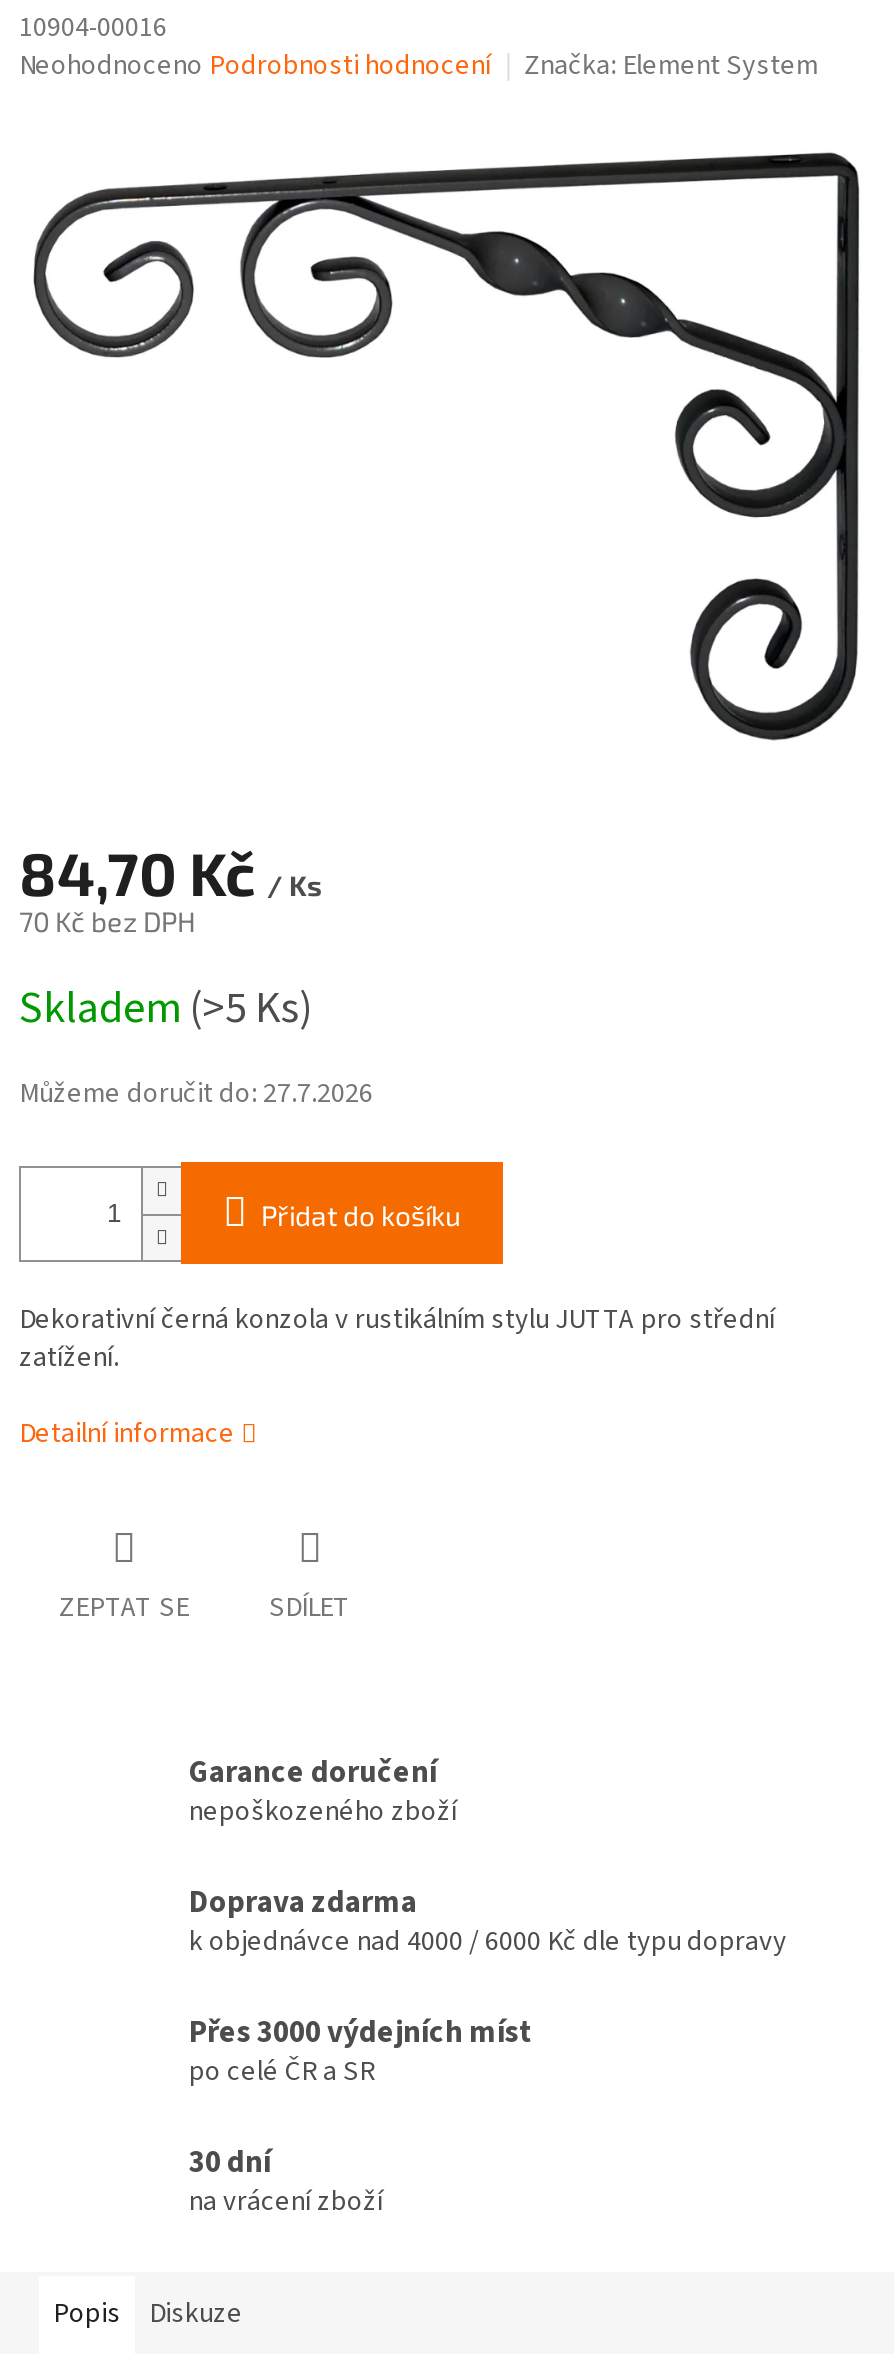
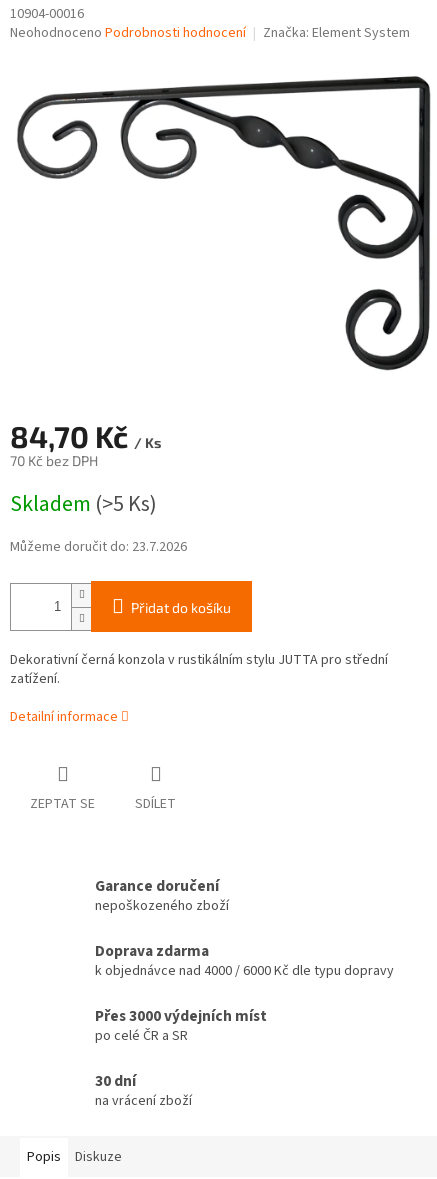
- Můžeme doručit do: 27.7.2026
+ Můžeme doručit do: 23.7.2026
